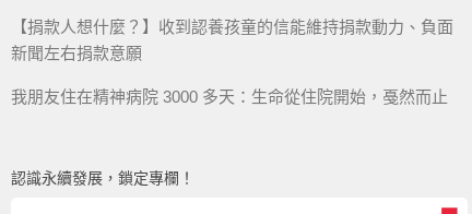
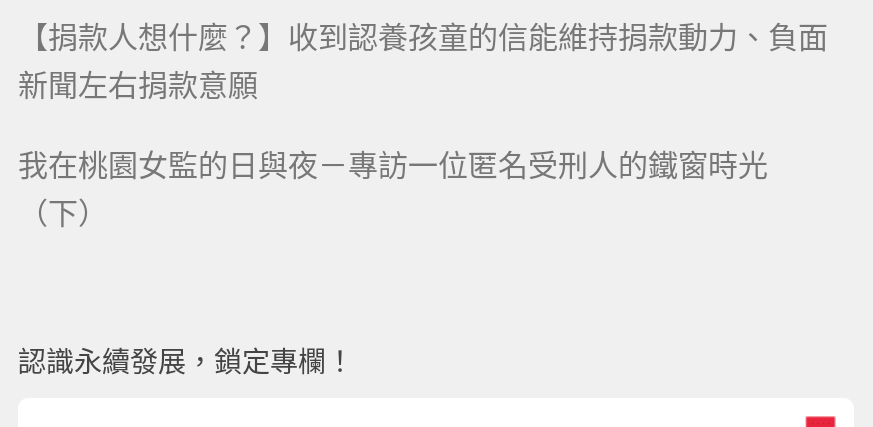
- 我朋友住在精神病院 3000 多天：生命從住院開始，戞然而止
+ 我在桃園女監的日與夜－專訪一位匿名受刑人的鐵窗時光
+ （下）
